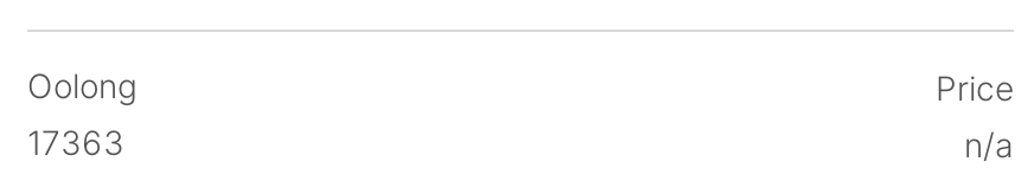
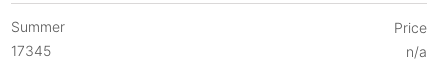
- Oolong
- 17363
+ Summer
+ 17345
